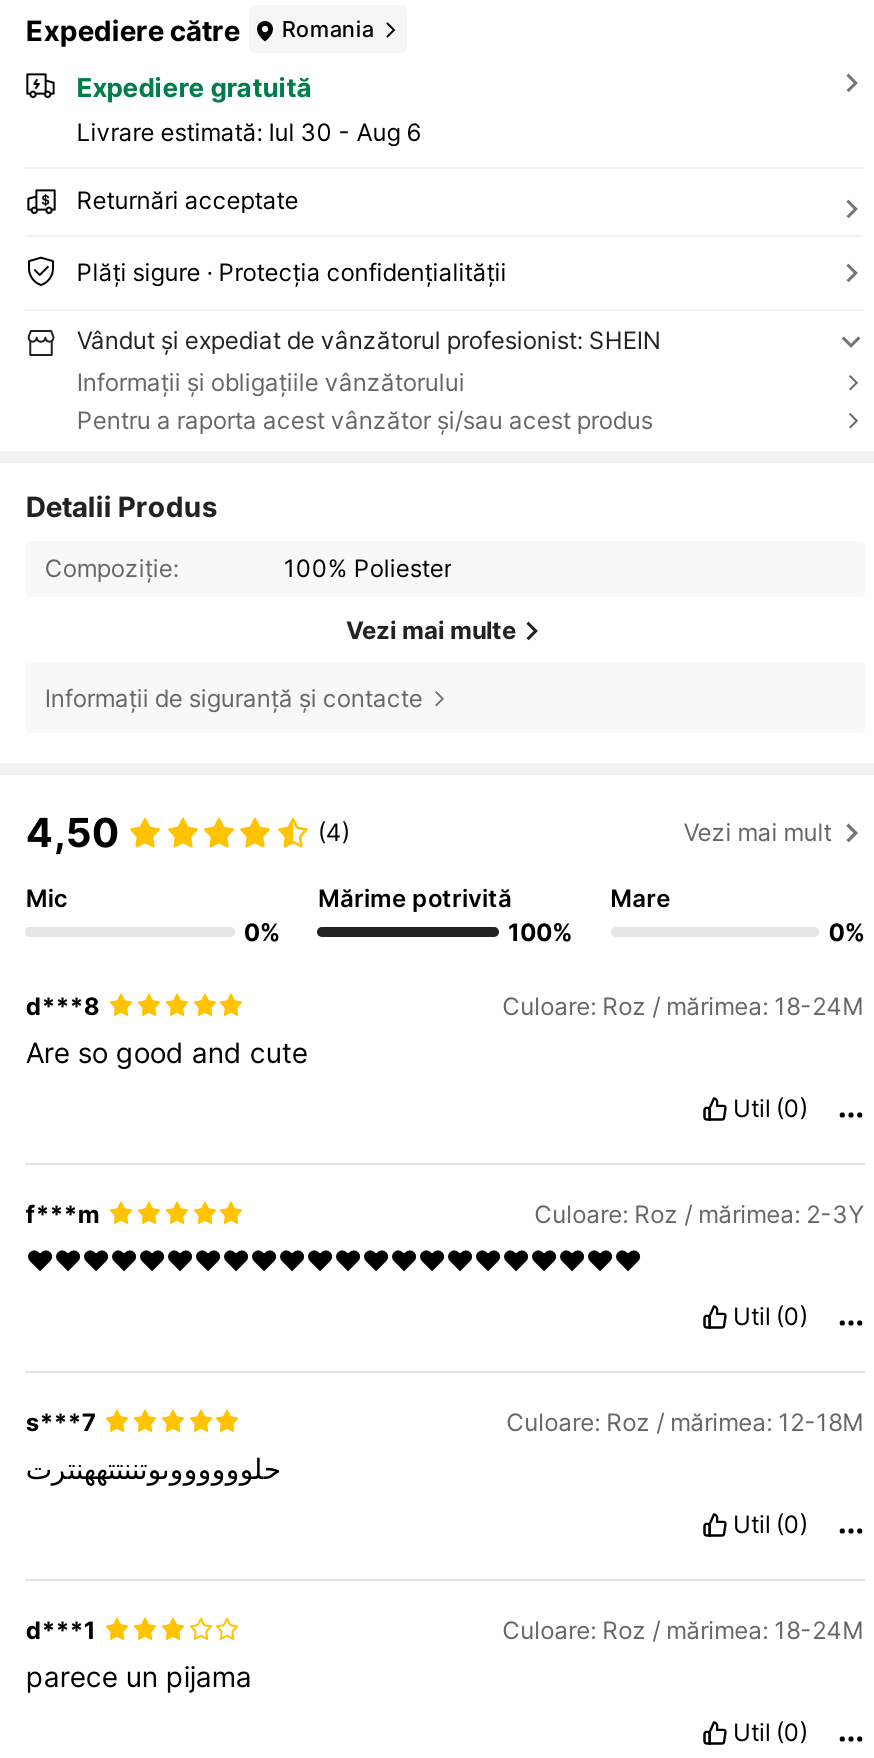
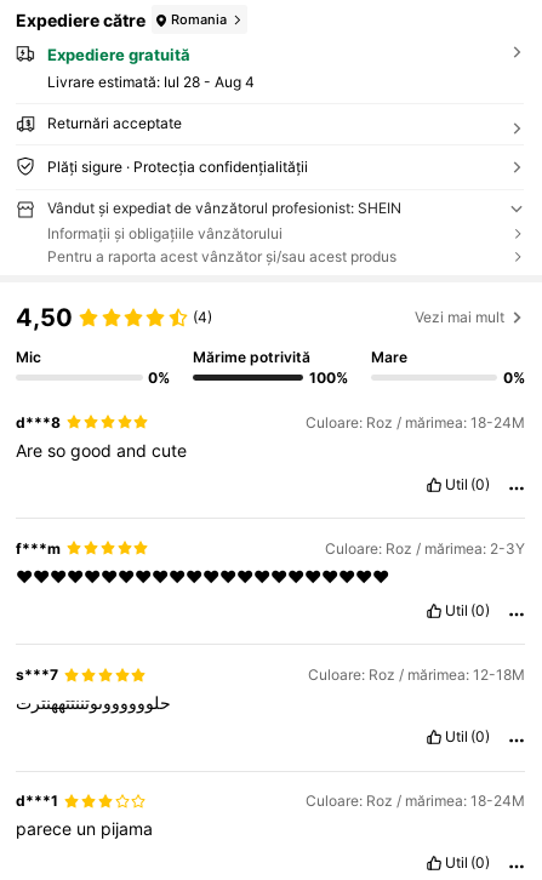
- Livrare estimată: Iul 30 - Aug 6
+ Livrare estimată: Iul 28 - Aug 4

- Detalii Produs
- Compoziție:
- 100% Poliester
- Vezi mai multe
- Informații de siguranță și contacte
